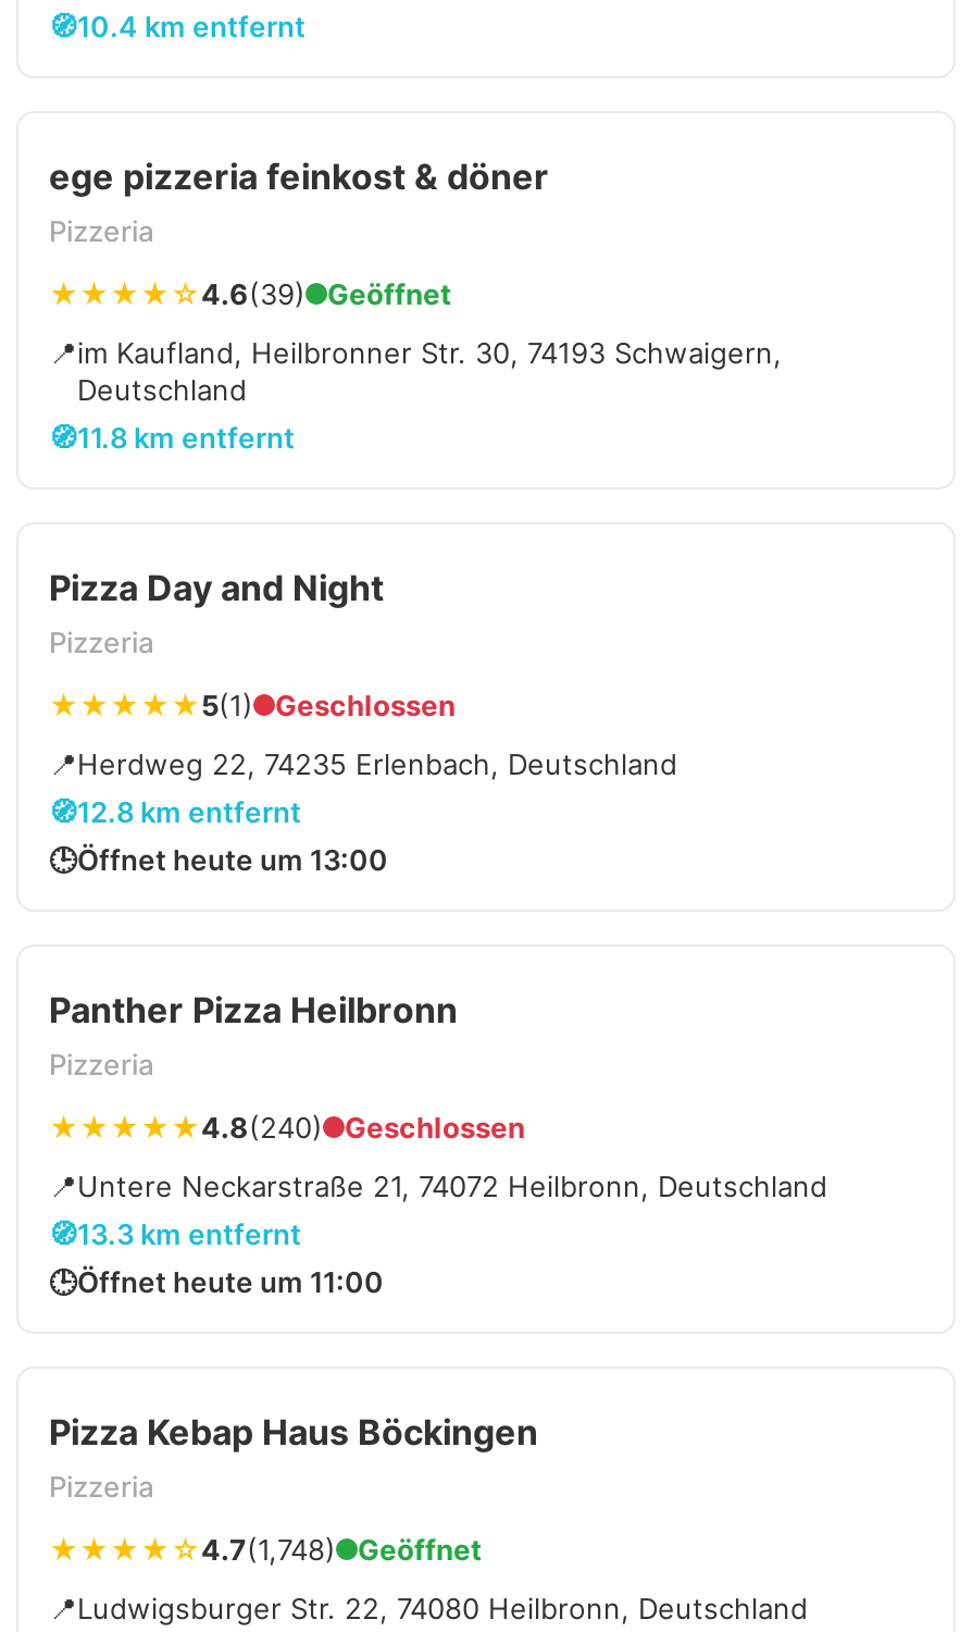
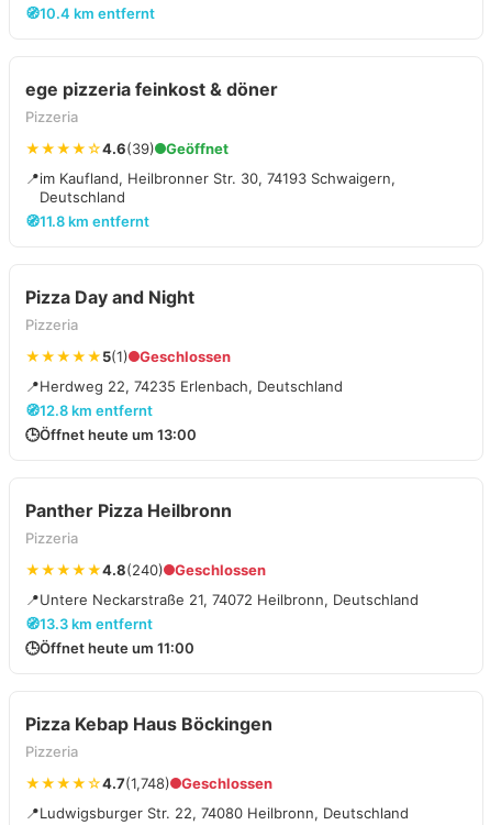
- Geöffnet
+ Geschlossen
